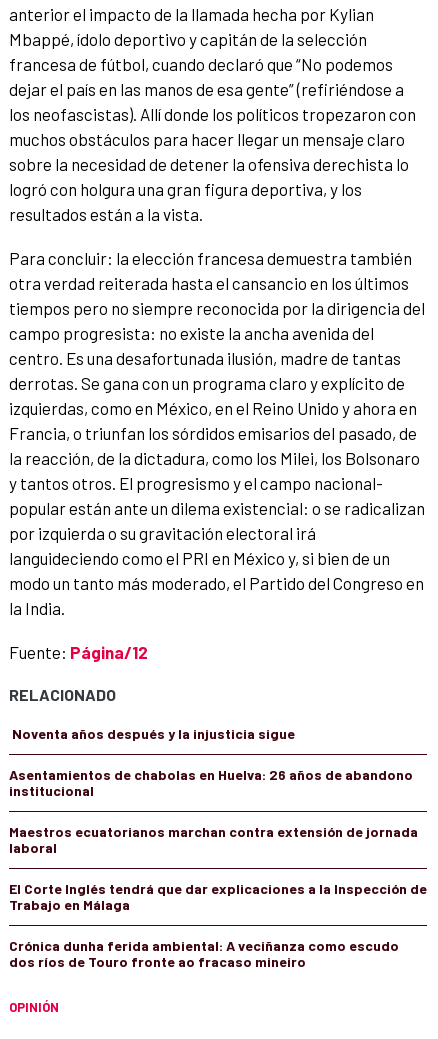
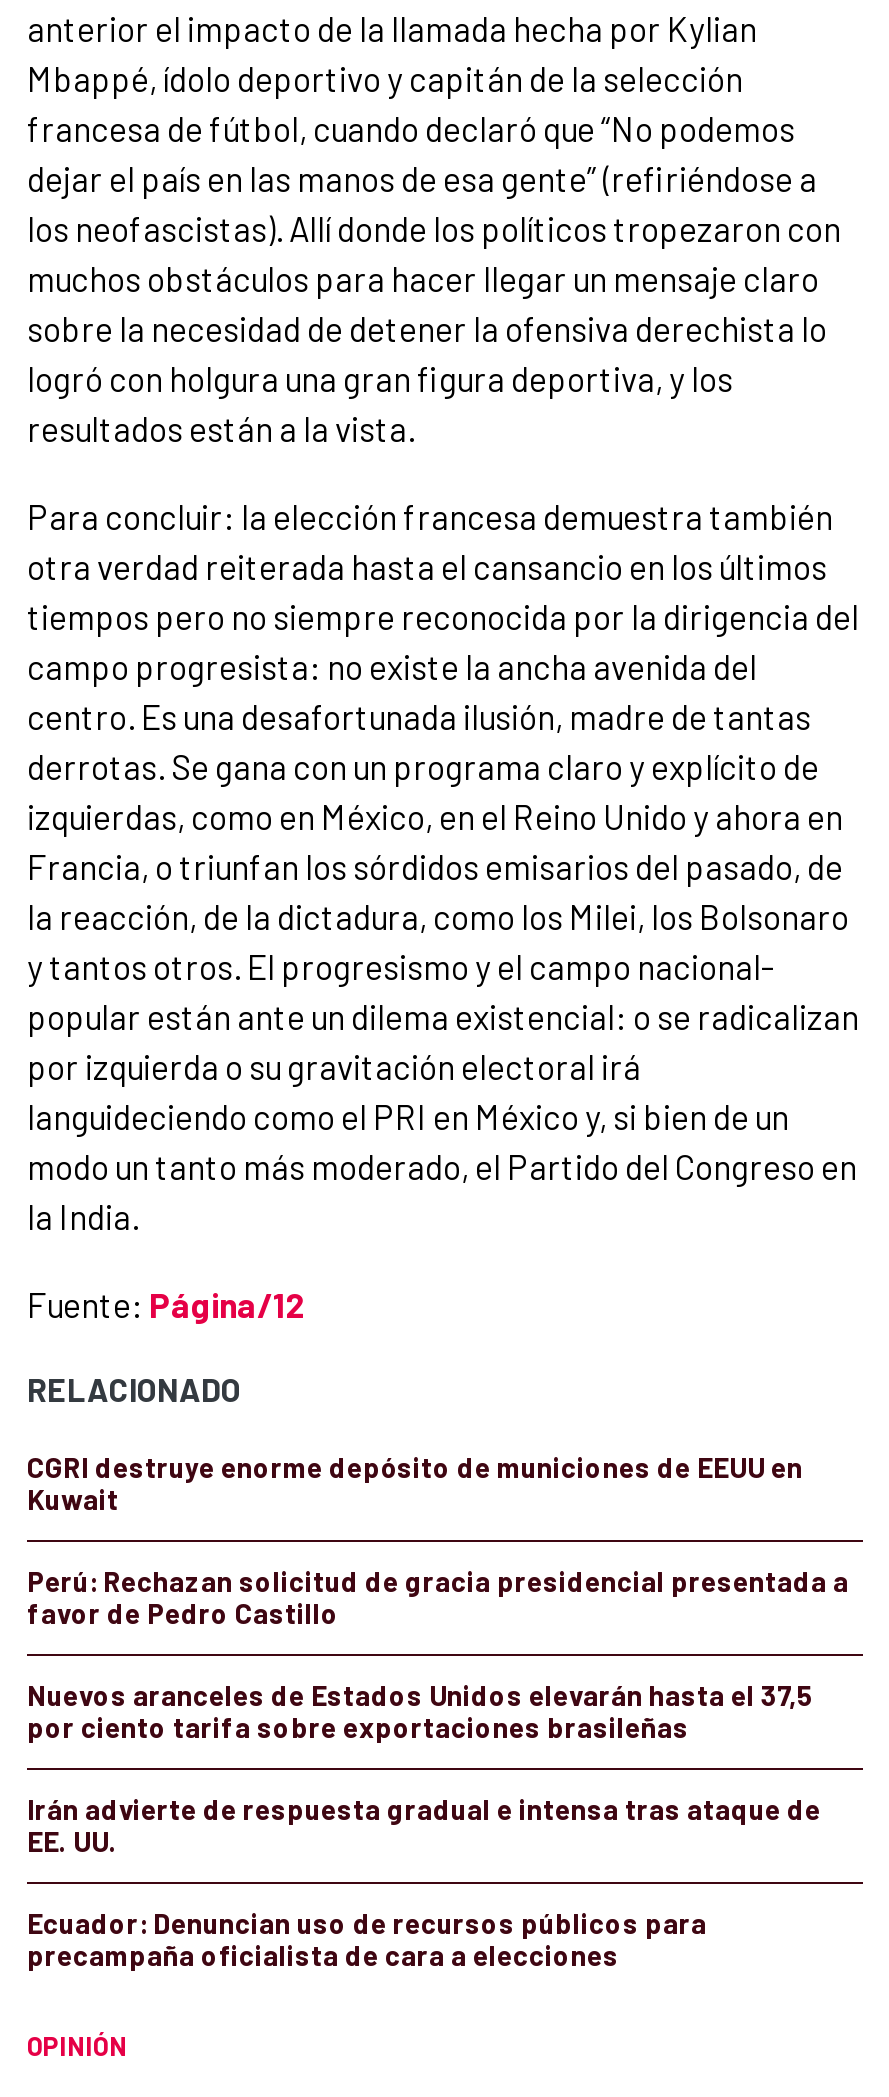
- Noventa años después y la injusticia sigue
+ CGRI destruye enorme depósito de municiones de EEUU en
+ Kuwait

- Asentamientos de chabolas en Huelva: 26 años de abandono
- institucional
+ Perú: Rechazan solicitud de gracia presidencial presentada a
+ favor de Pedro Castillo

- Maestros ecuatorianos marchan contra extensión de jornada
- laboral
+ Nuevos aranceles de Estados Unidos elevarán hasta el 37,5
+ por ciento tarifa sobre exportaciones brasileñas

- El Corte Inglés tendrá que dar explicaciones a la Inspección de
- Trabajo en Málaga
+ Irán advierte de respuesta gradual e intensa tras ataque de
+ EE. UU.

- Crónica dunha ferida ambiental: A veciñanza como escudo
- dos ríos de Touro fronte ao fracaso mineiro
+ Ecuador: Denuncian uso de recursos públicos para
+ precampaña oficialista de cara a elecciones
